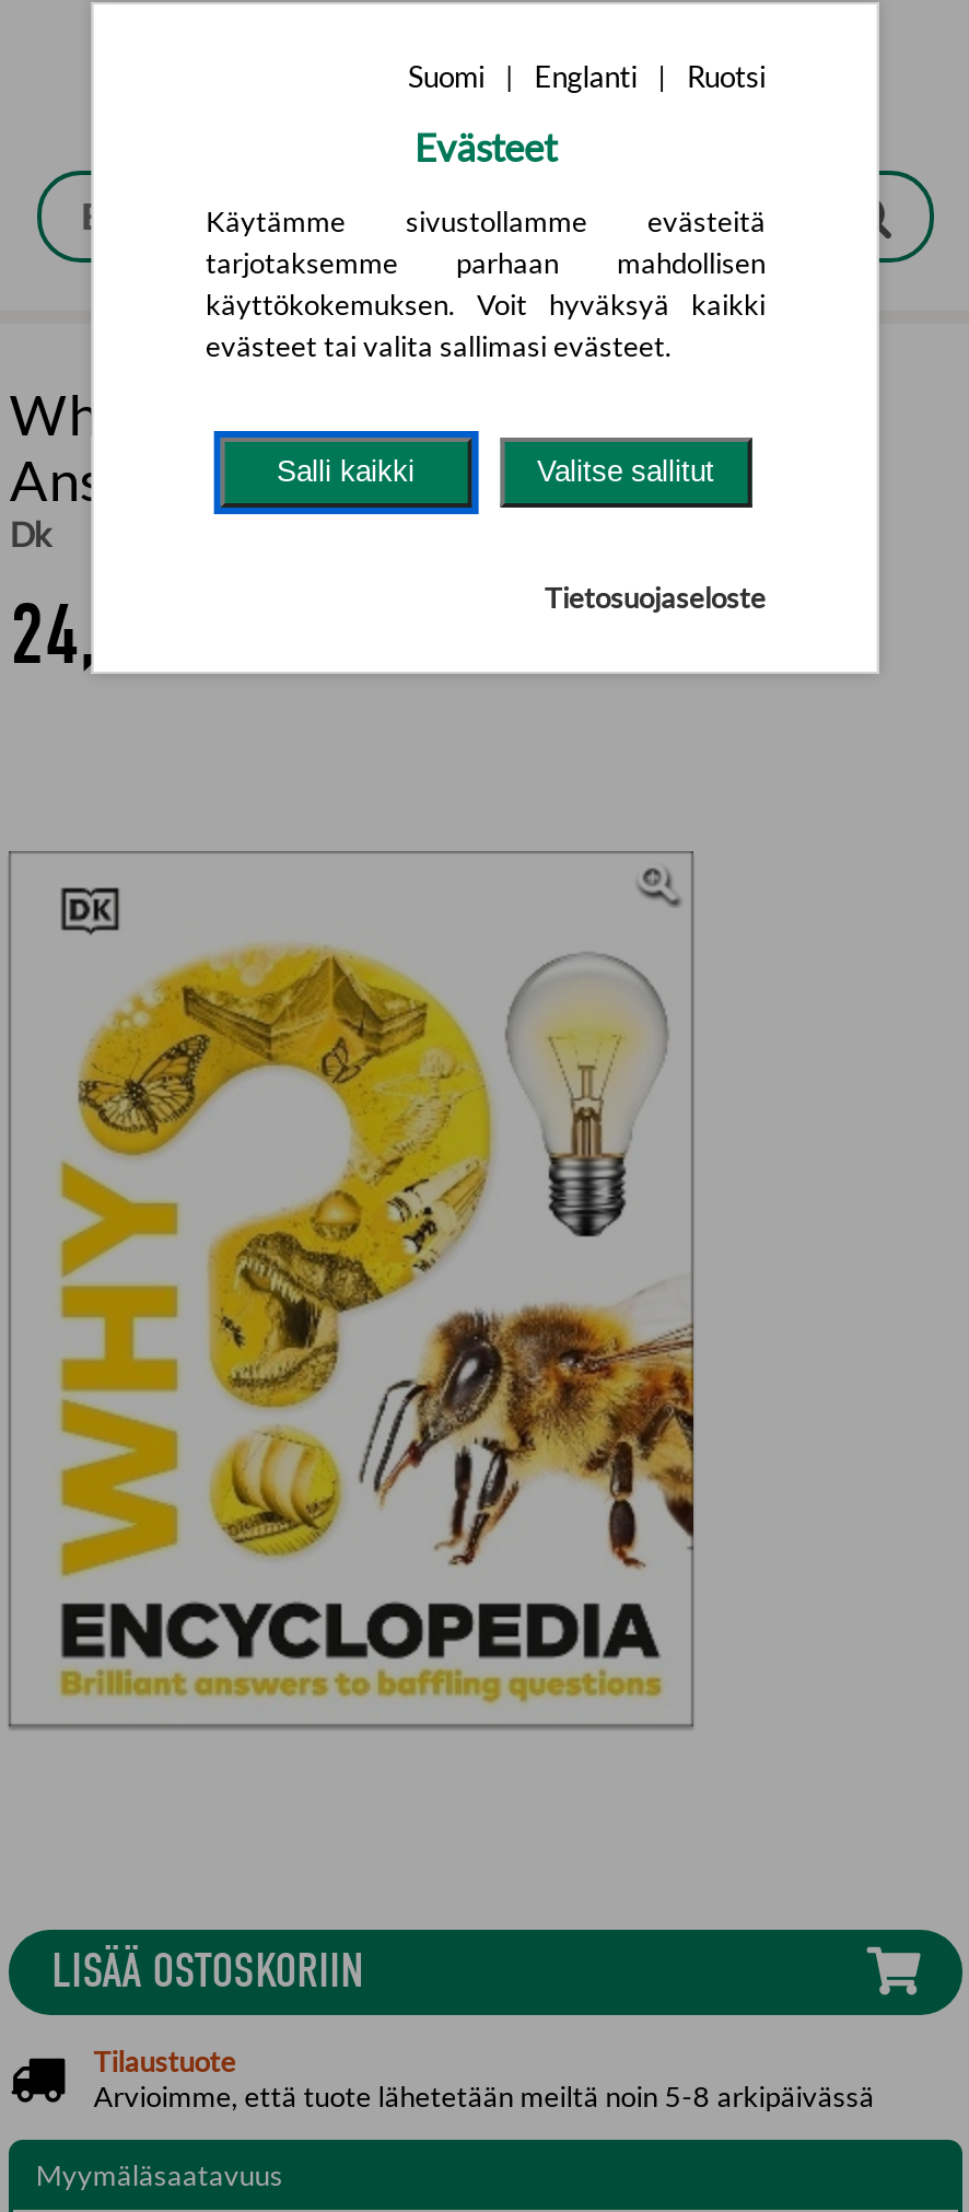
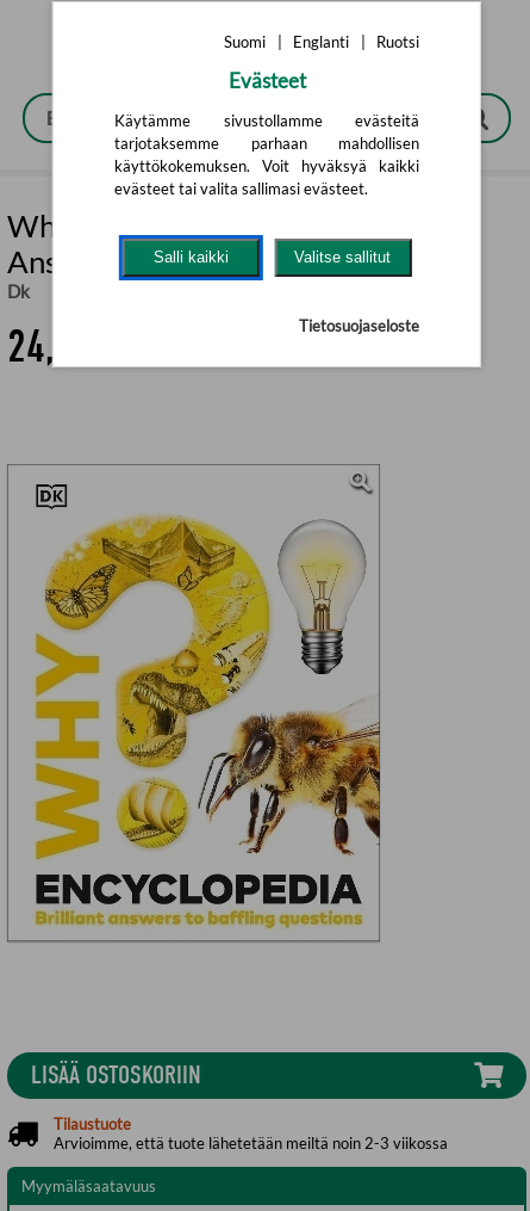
- Arvioimme, että tuote lähetetään meiltä noin 5-8 arkipäivässä
+ Arvioimme, että tuote lähetetään meiltä noin 2-3 viikossa
